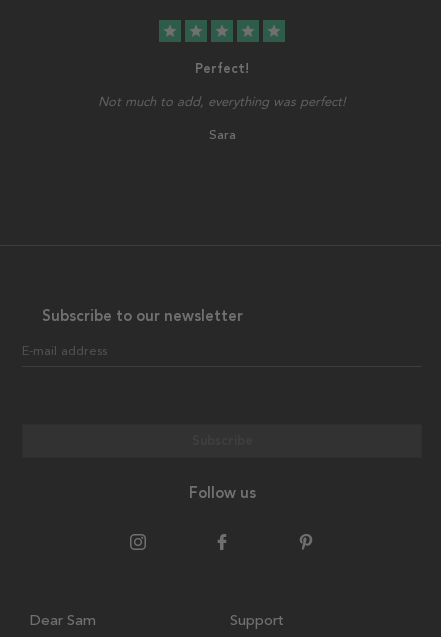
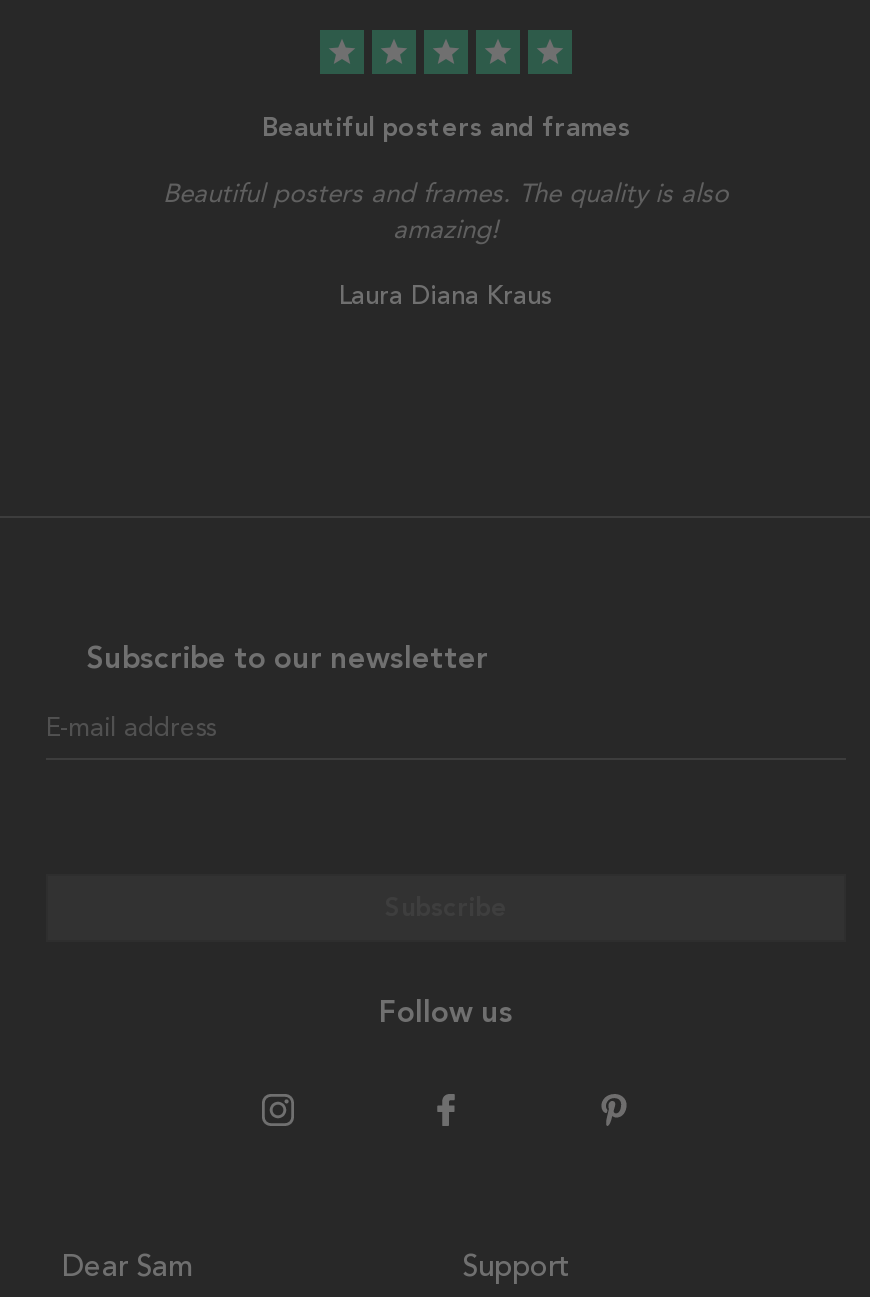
- Perfect!
+ Beautiful posters and frames

- Not much to add, everything was perfect!
+ Beautiful posters and frames. The quality is also
+ amazing!

- Sara
+ Laura Diana Kraus
